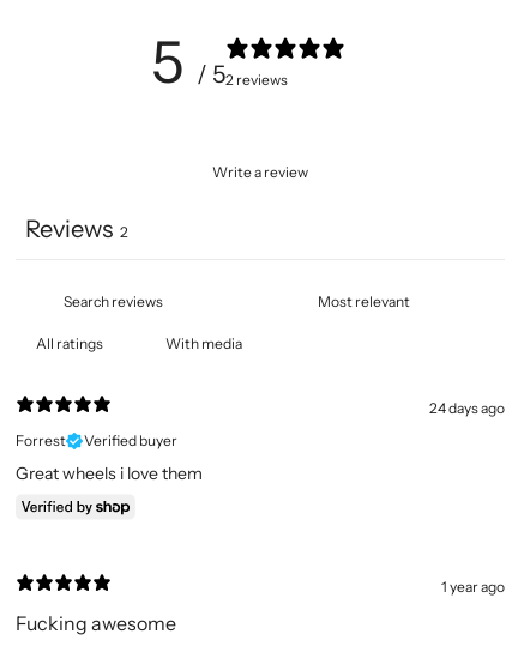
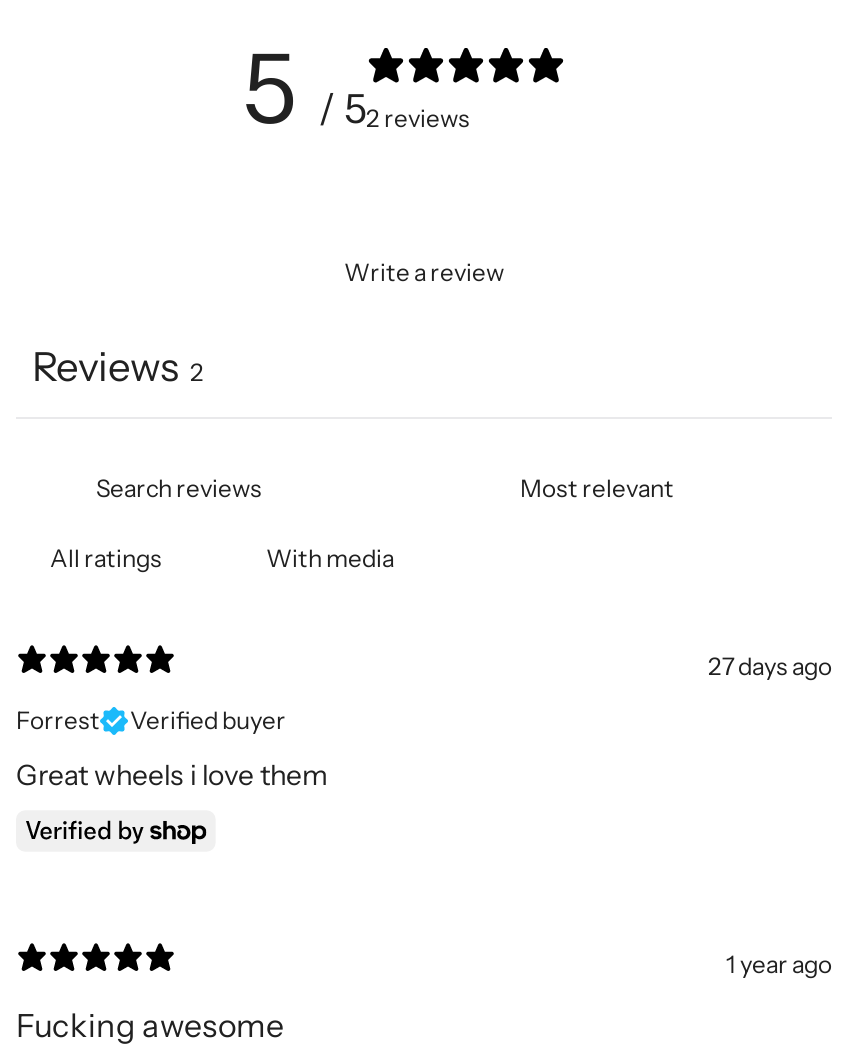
- 24 days ago
+ 27 days ago
